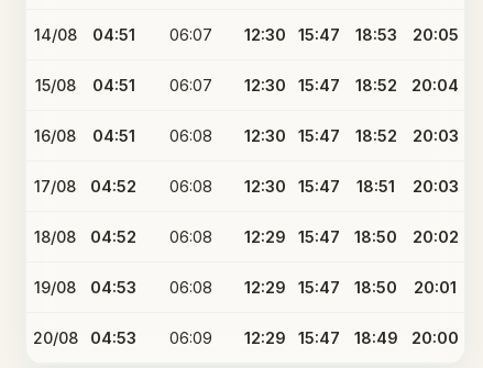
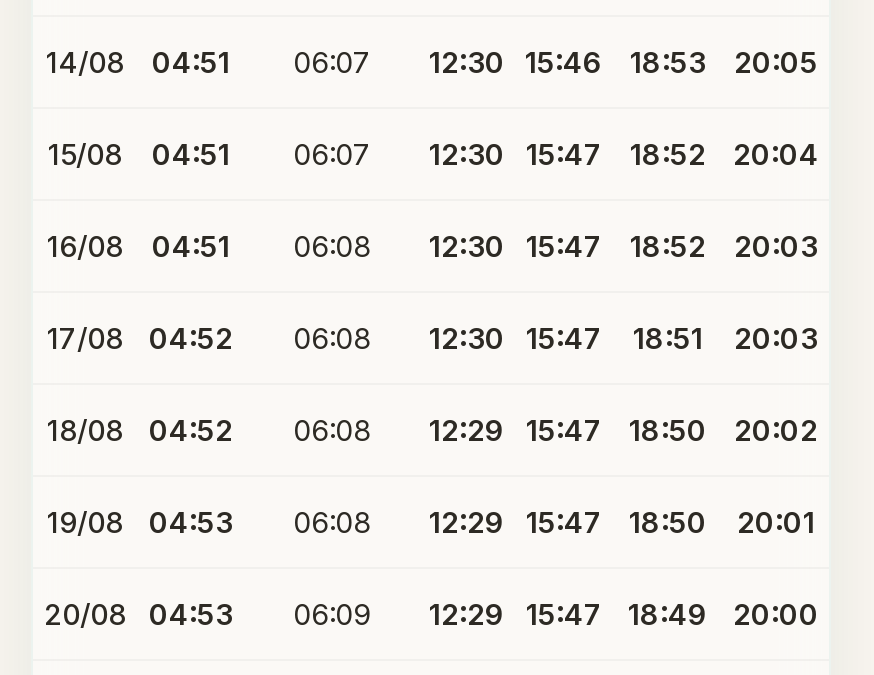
- 12:30
- 15:47
+ 12:30 15:46
